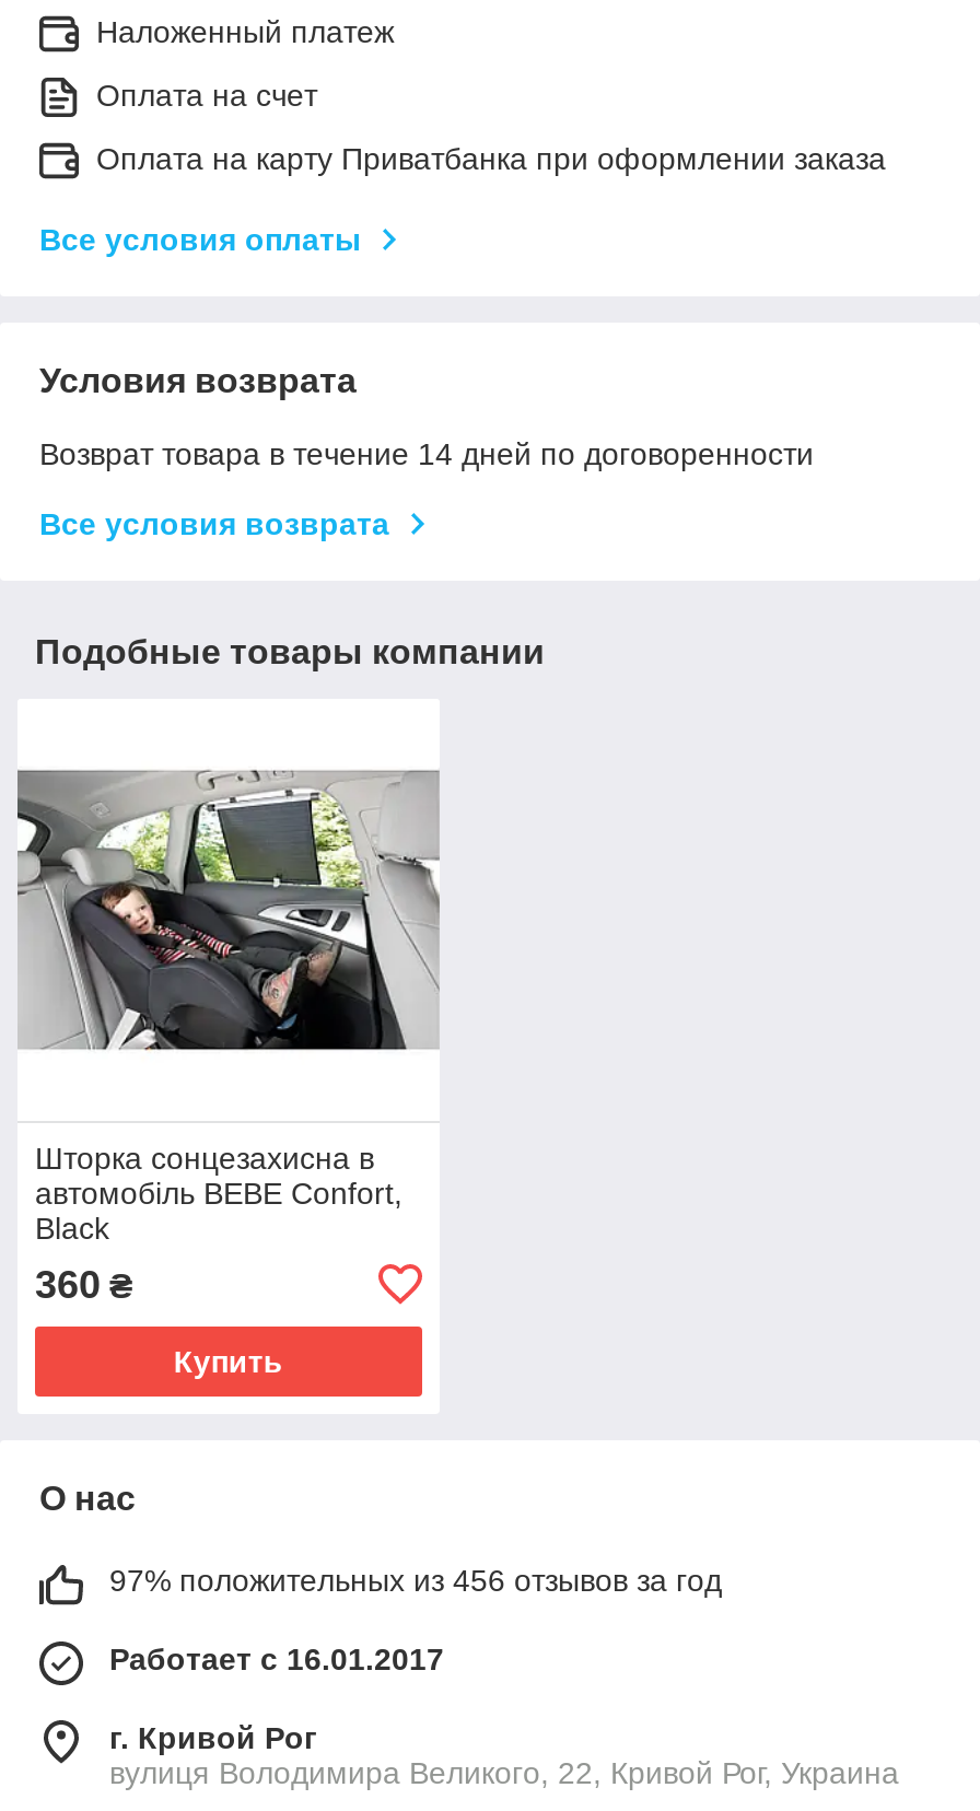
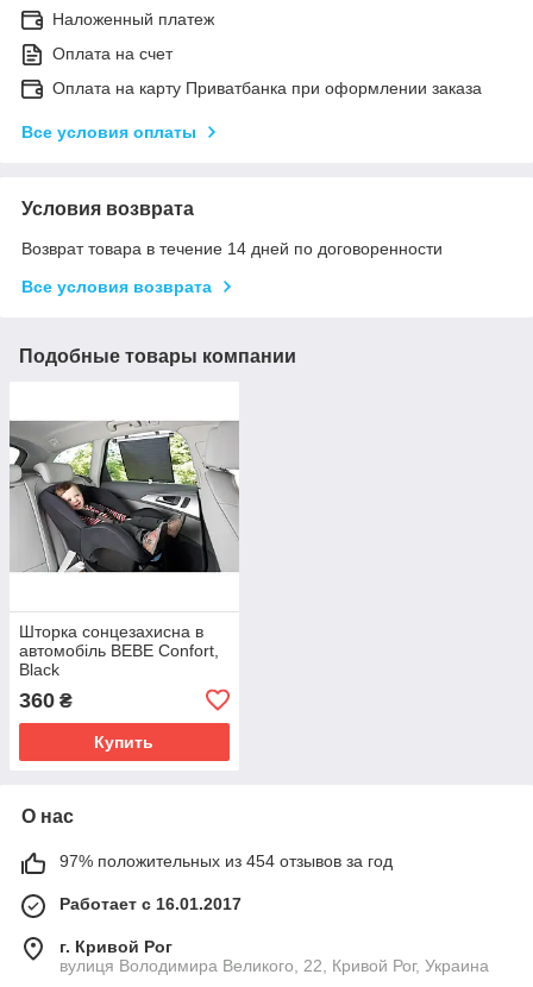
- 97% положительных из 456 отзывов за год
+ 97% положительных из 454 отзывов за год
